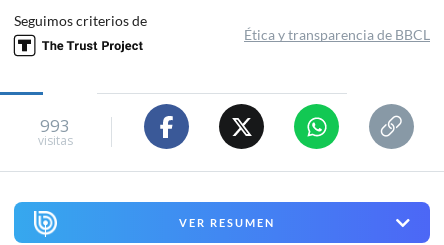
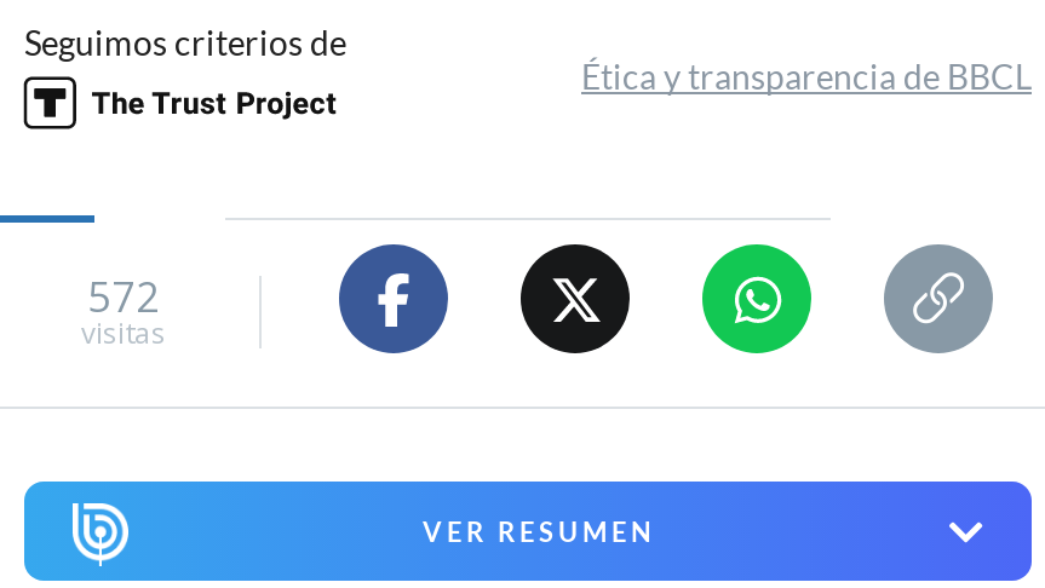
- 993
+ 572
